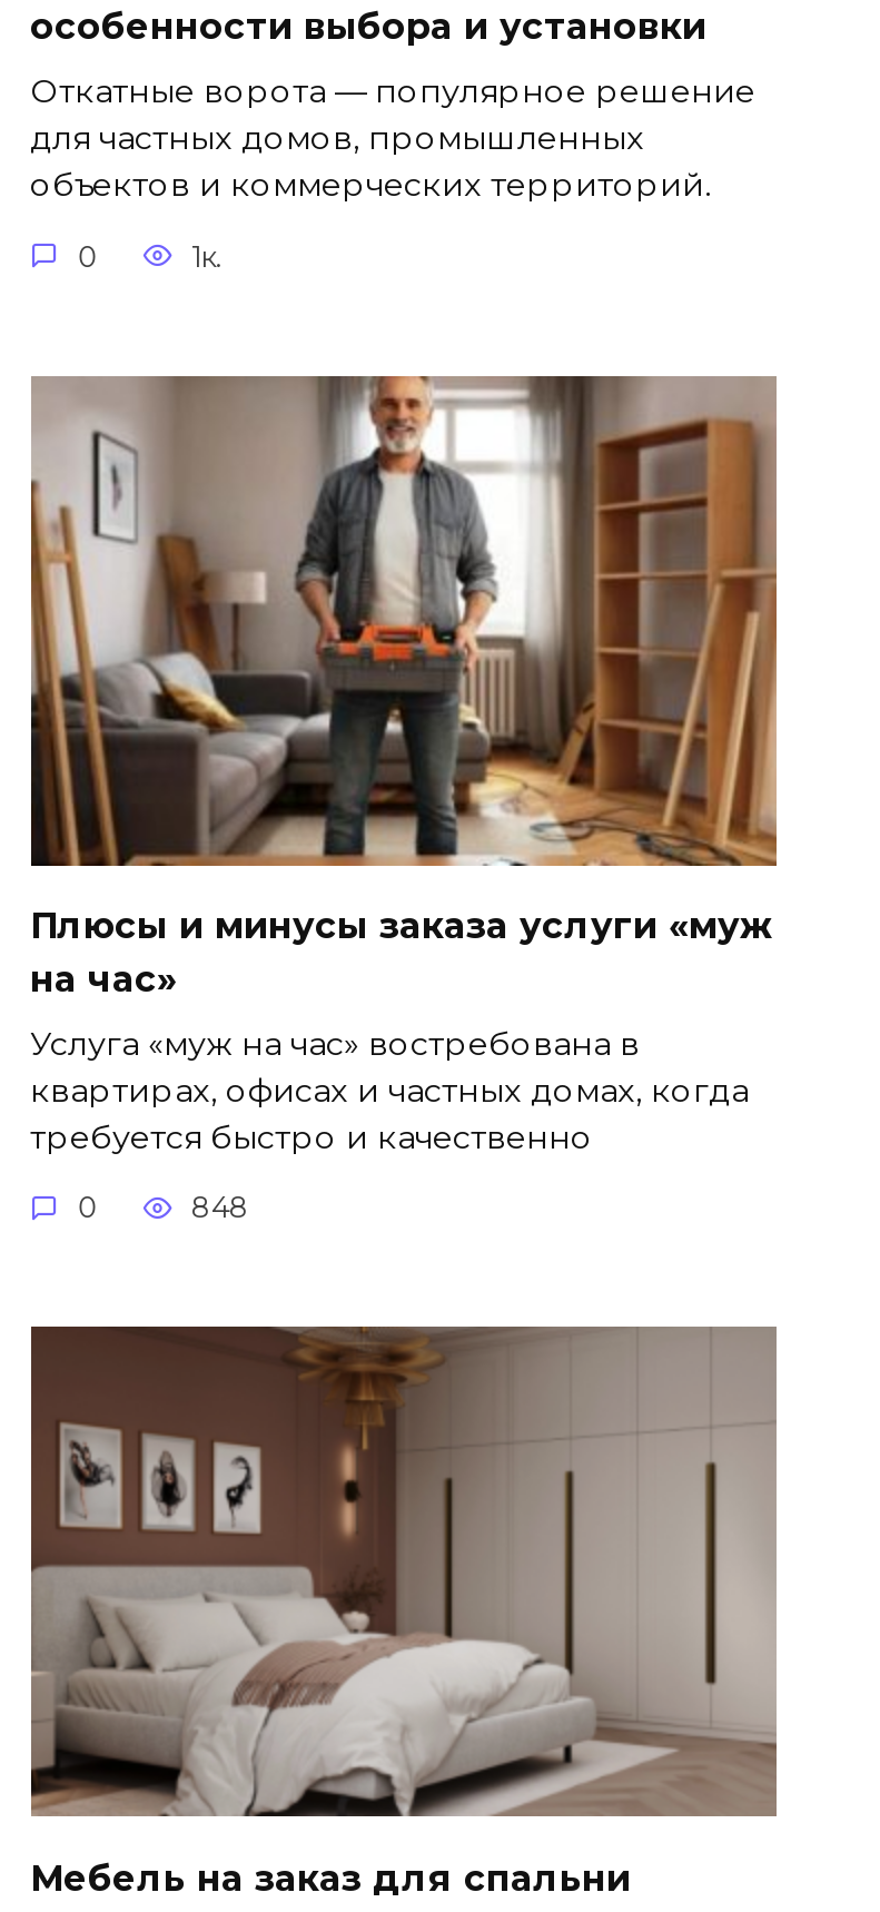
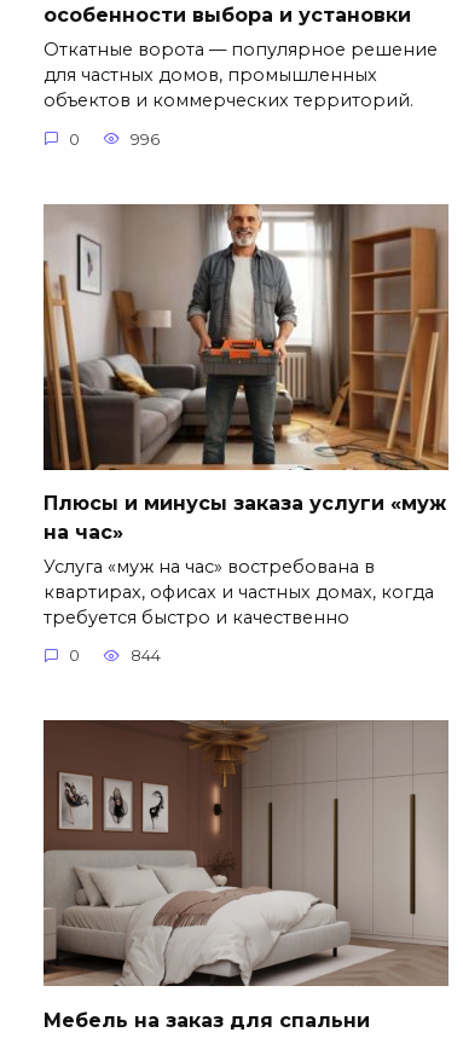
- 1к.
+ 996

- 848
+ 844
